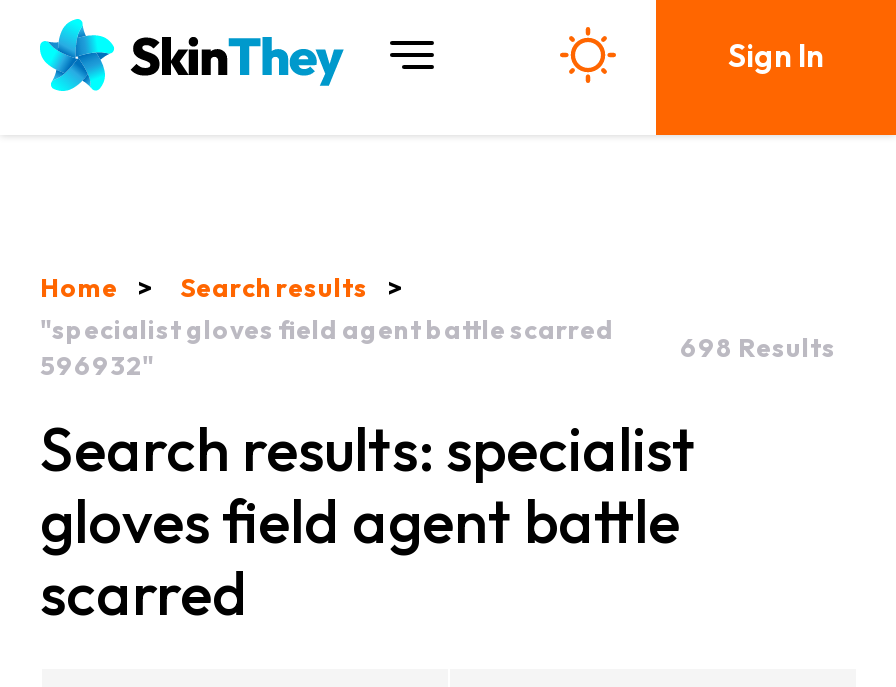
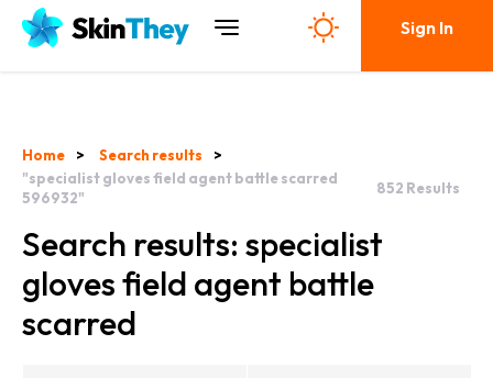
- 698 Results
+ 852 Results
